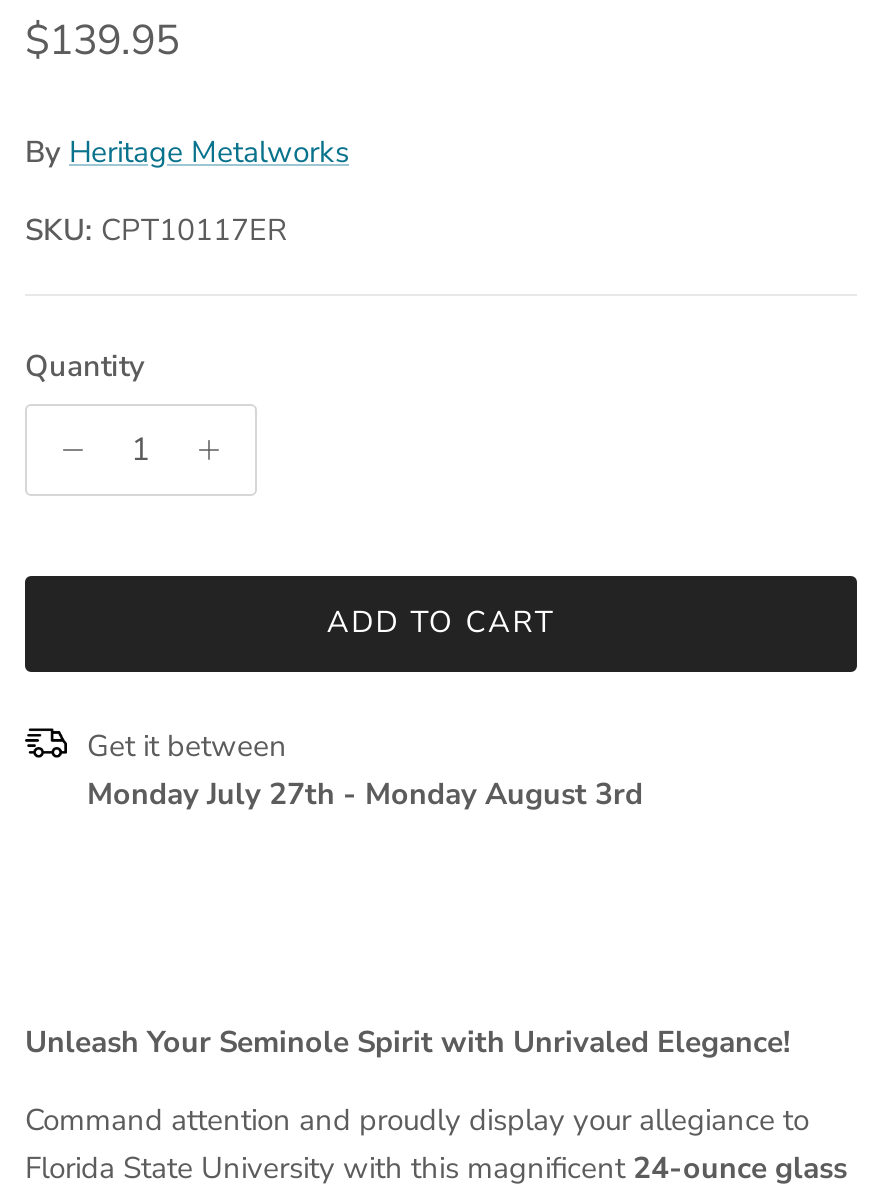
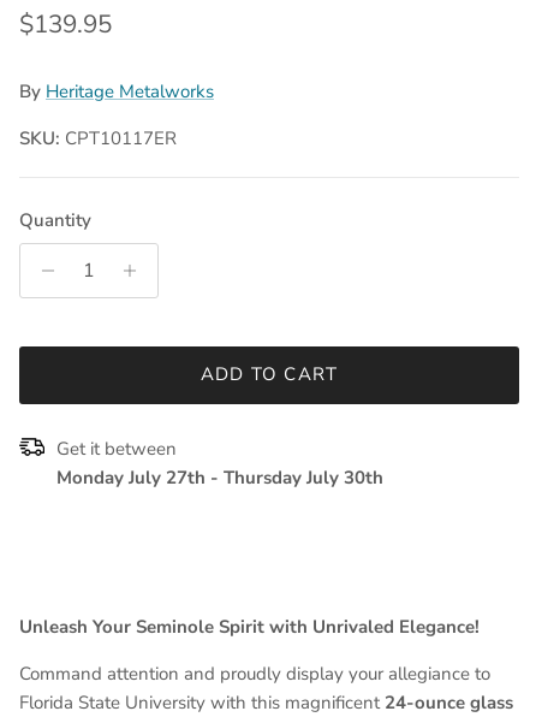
- Monday July 27th - Monday August 3rd
+ Monday July 27th - Thursday July 30th
